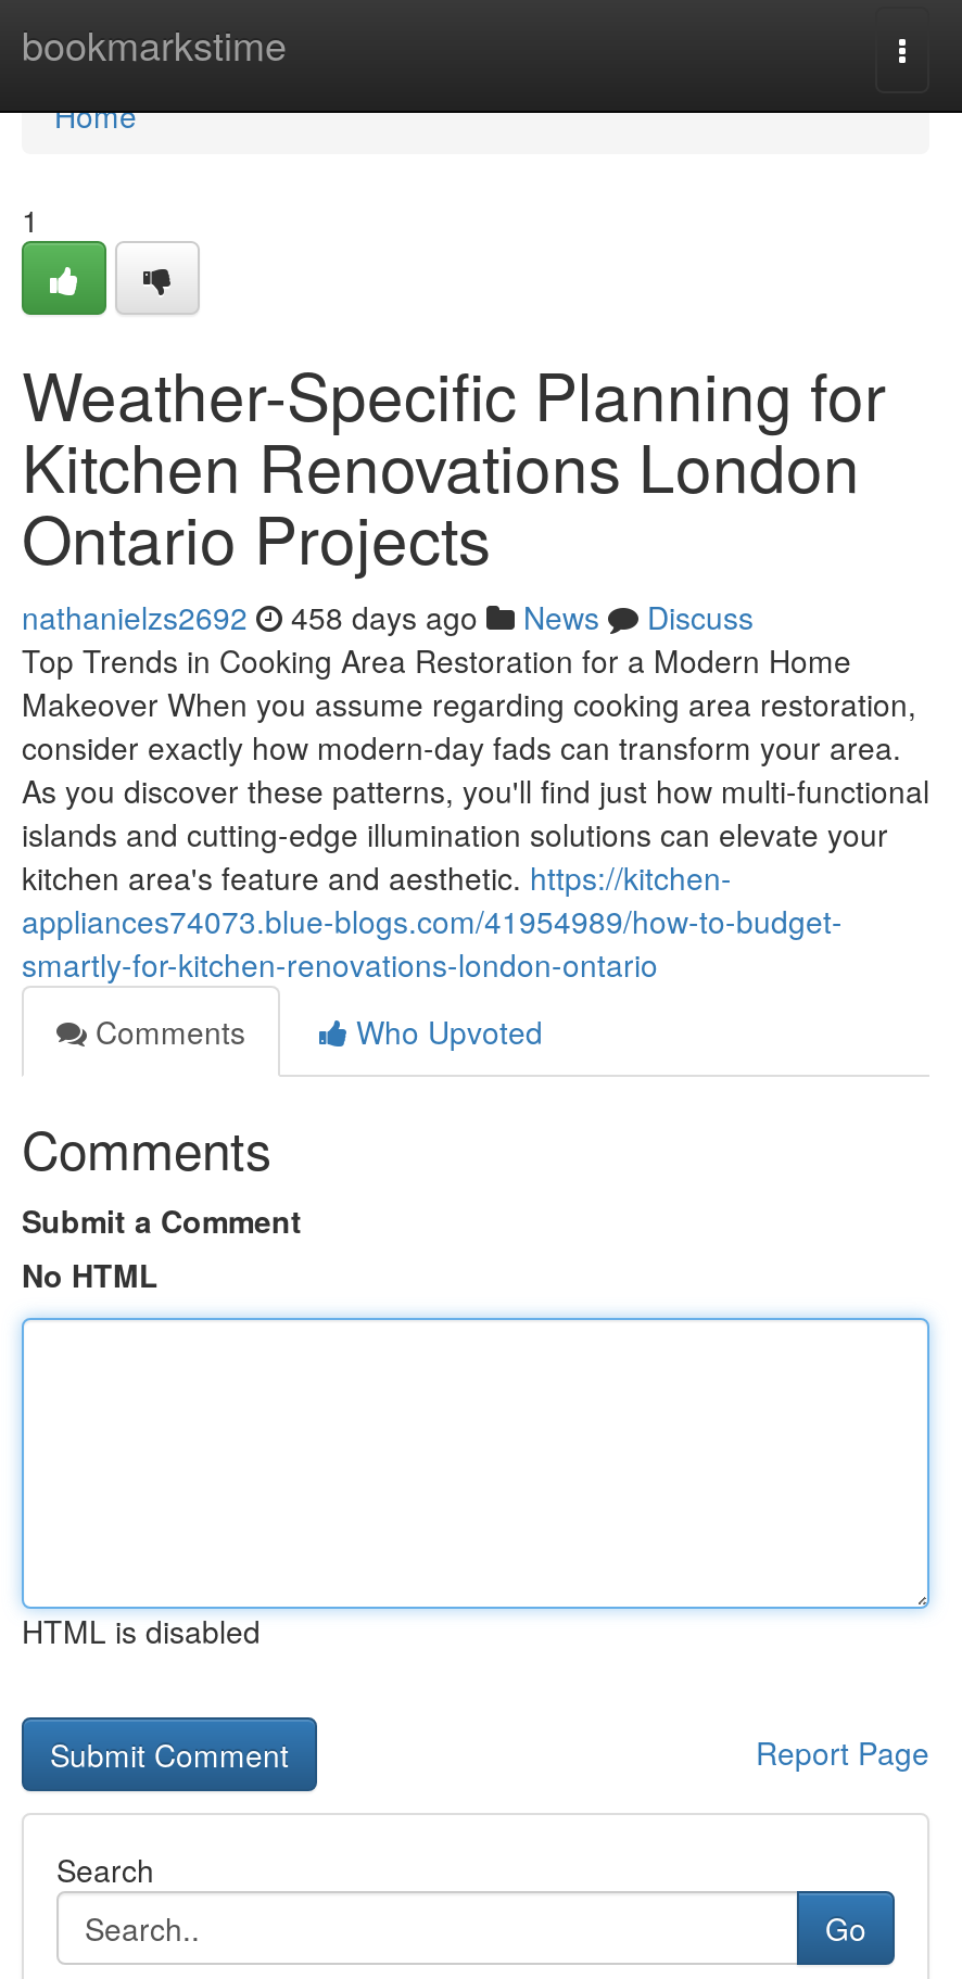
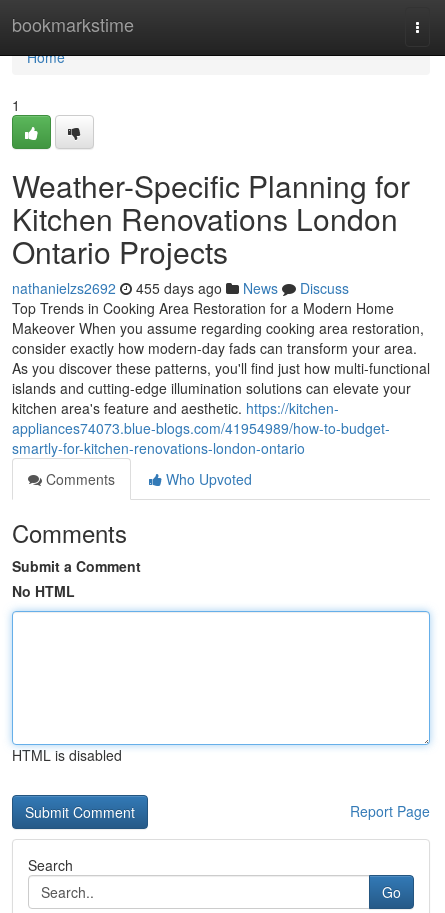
- nathanielzs2692 458 days ago News Discuss
+ nathanielzs2692 455 days ago News Discuss
